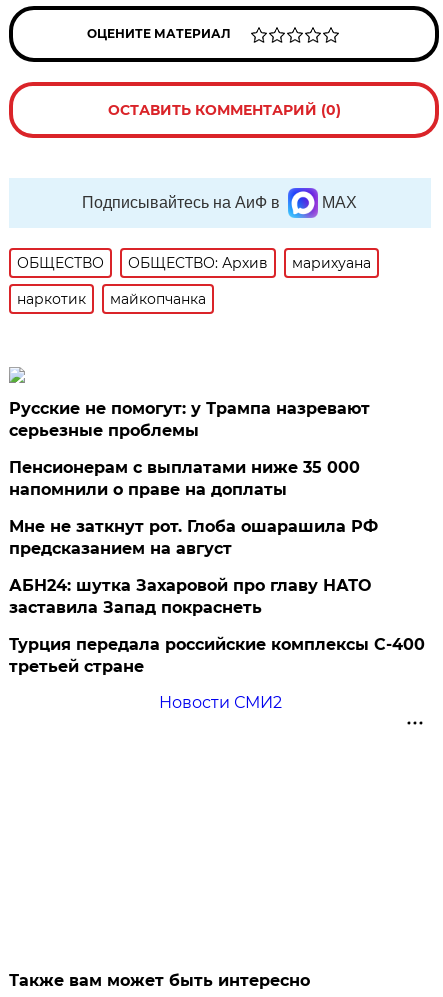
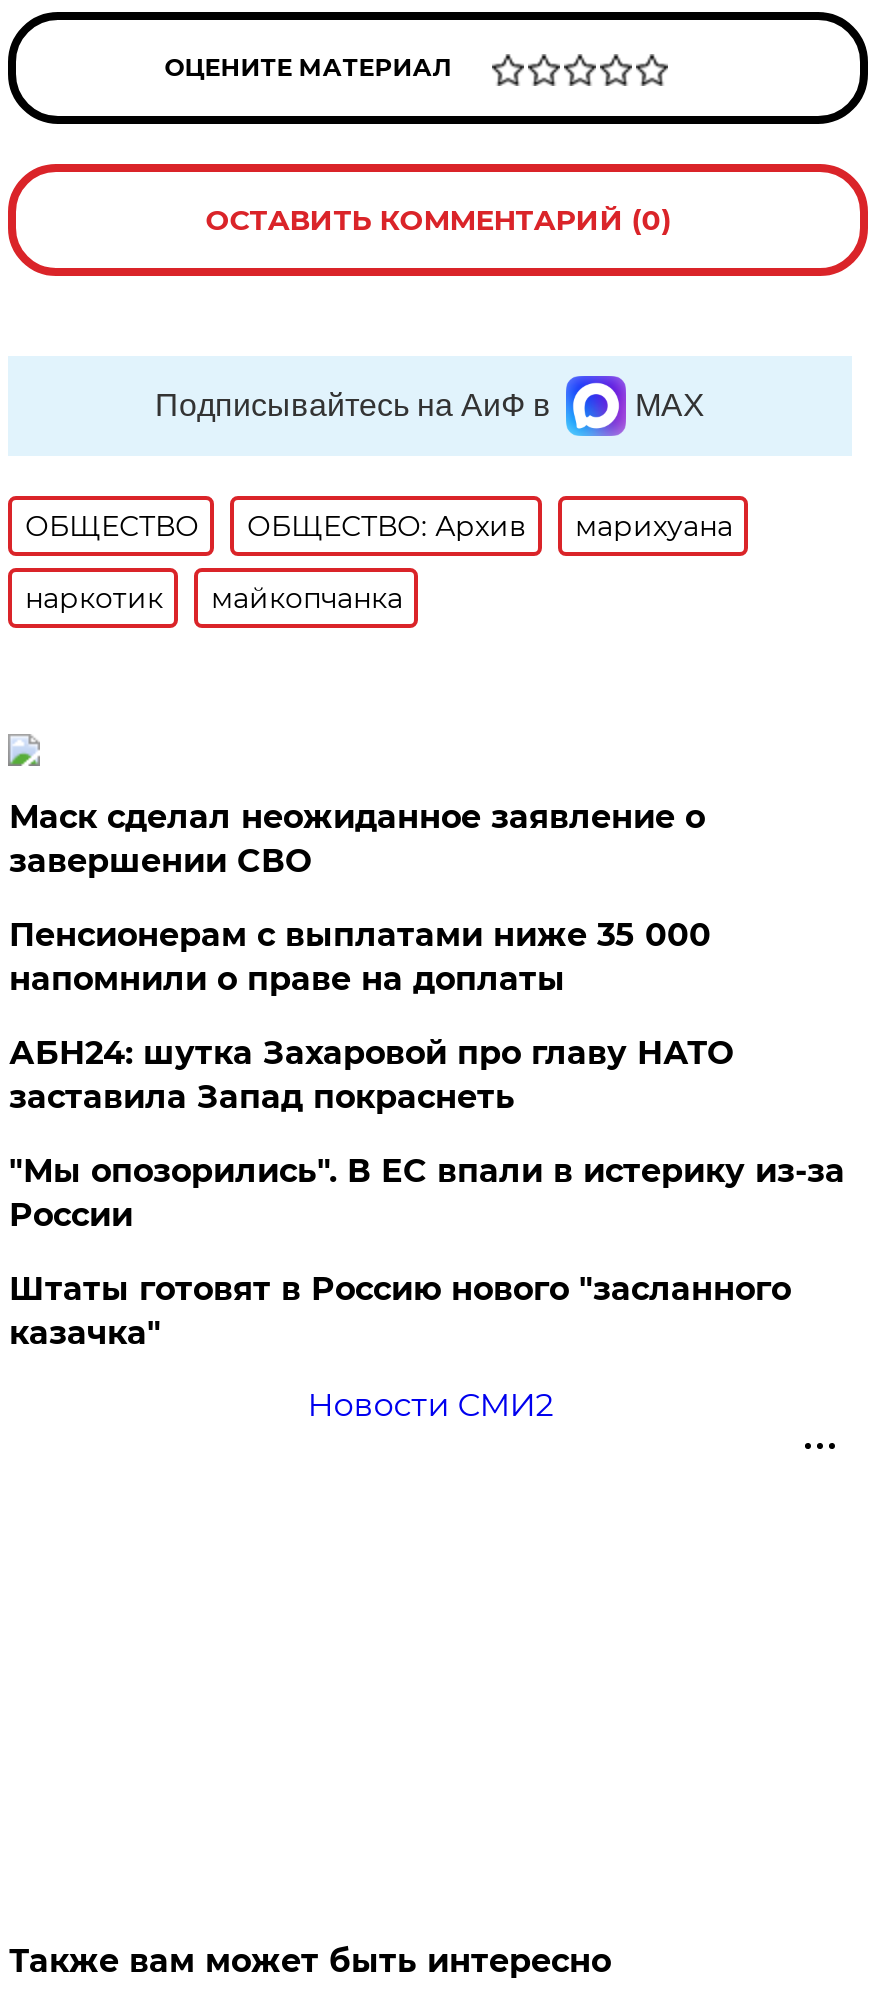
- Русские не помогут: у Трампа назревают
- серьезные проблемы
+ Маск сделал неожиданное заявление о
+ завершении СВО

- Мне не заткнут рот. Глоба ошарашила РФ
- предсказанием на август

moved up: АБН24: шутка Захаровой про главу НАТО | заставила Запад покраснеть

- Турция передала российские комплексы С-400
- третьей стране
+ "Мы опозорились". В ЕС впали в истерику из-за
+ России
+ Штаты готовят в Россию нового "засланного
+ казачка"
